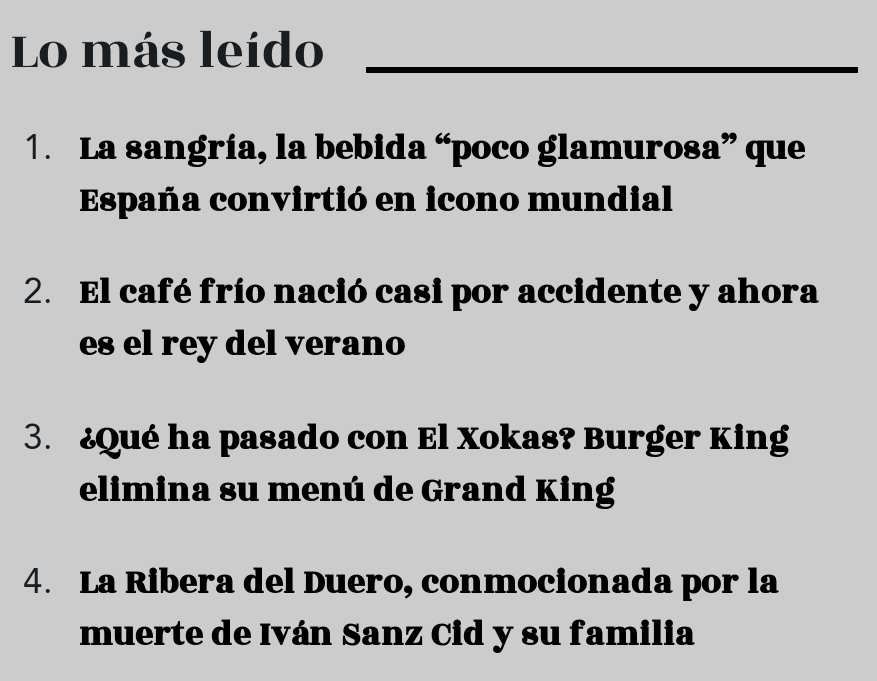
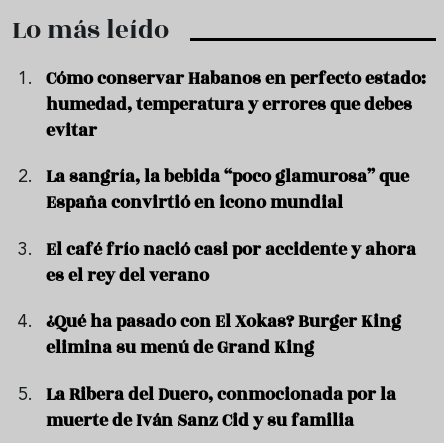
+ Cómo conservar Habanos en perfecto estado:
+ humedad, temperatura y errores que debes
+ evitar
